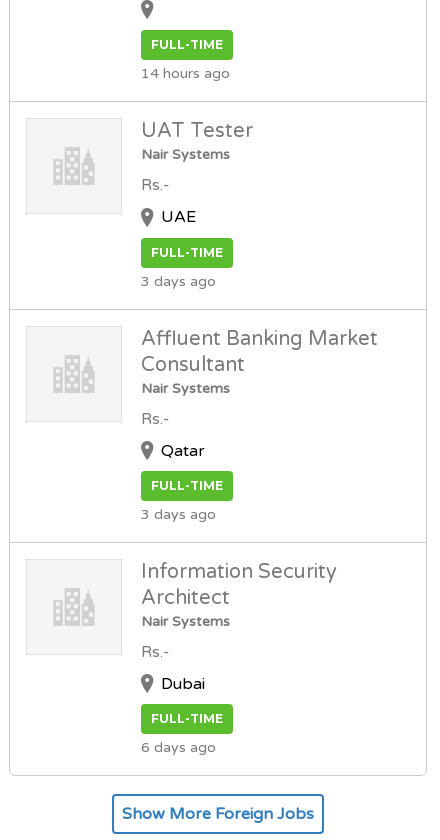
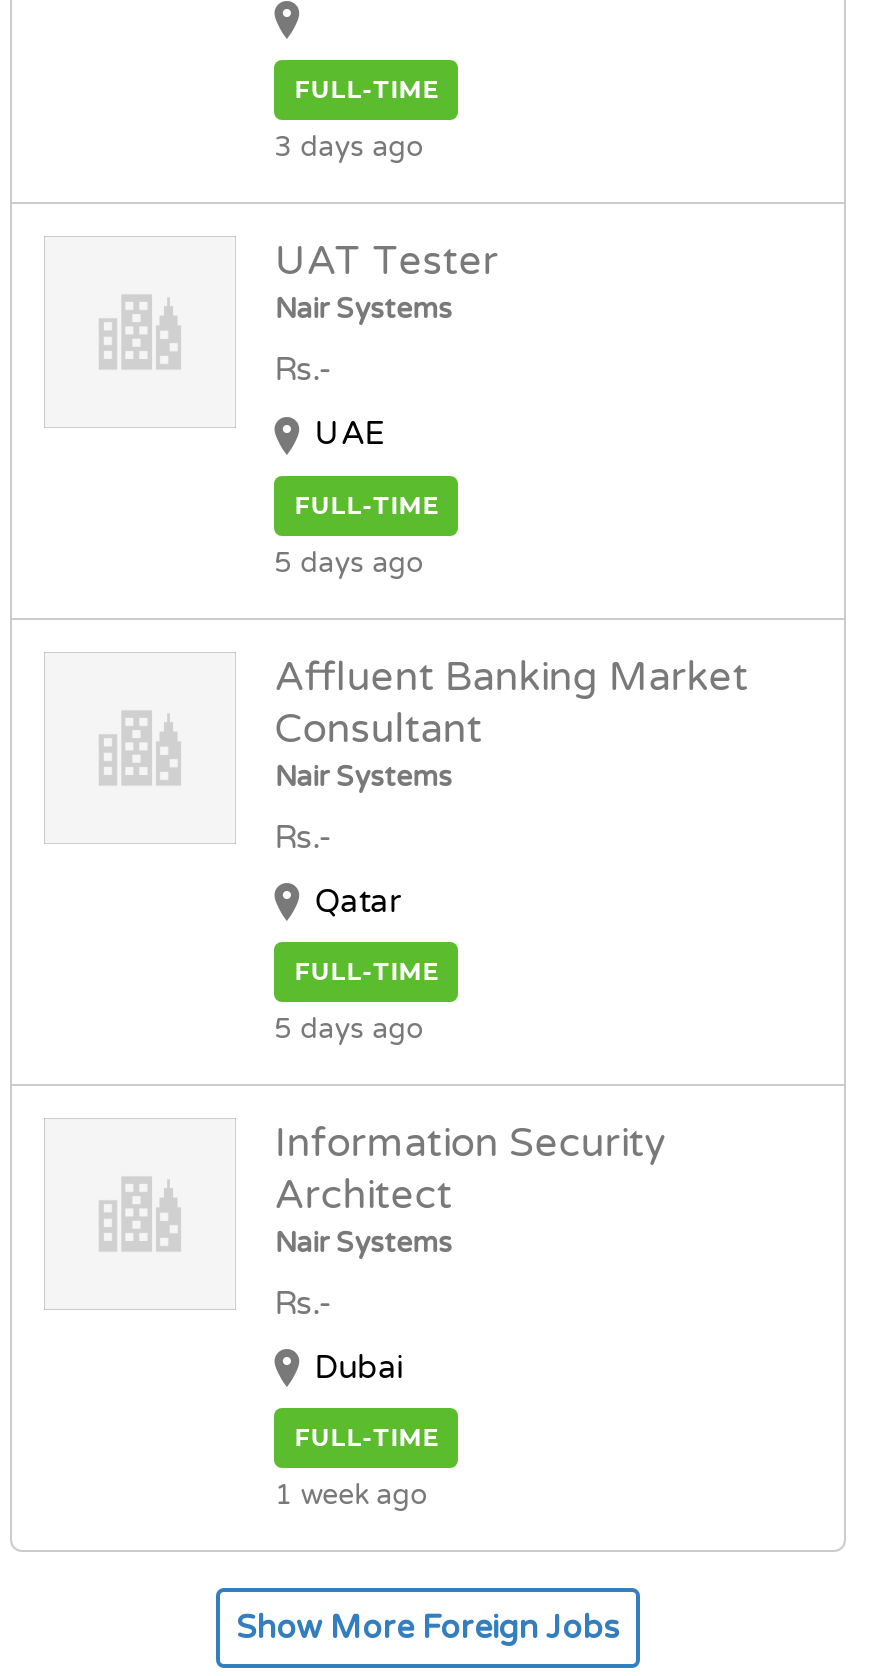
- 14 hours ago
+ 3 days ago

- 3 days ago
+ 5 days ago

- 3 days ago
+ 5 days ago

- 6 days ago
+ 1 week ago
